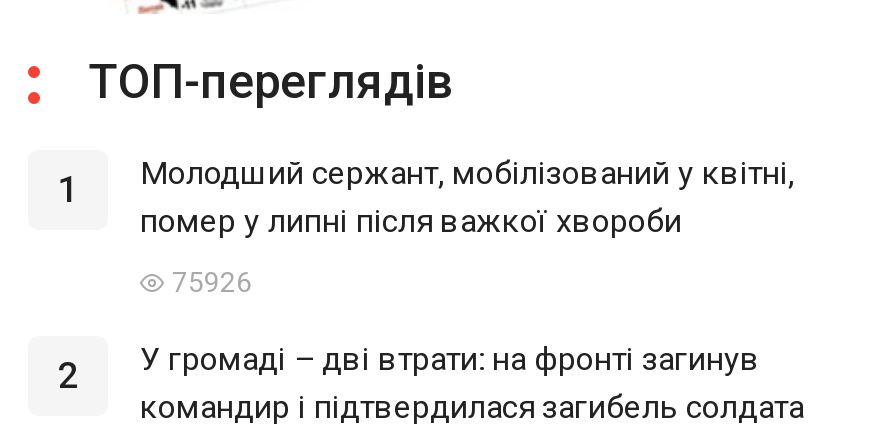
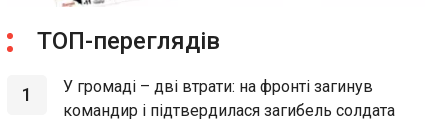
- Молодший сержант, мобілізований у квітні,
- помер у липні після важкої хвороби
- 75926
- 2
